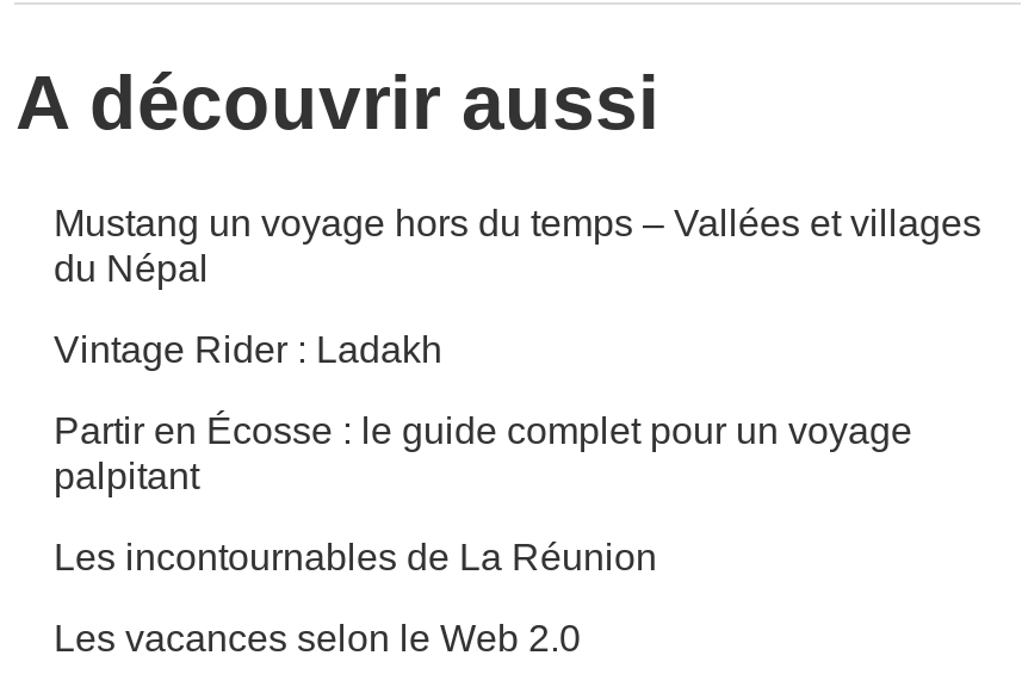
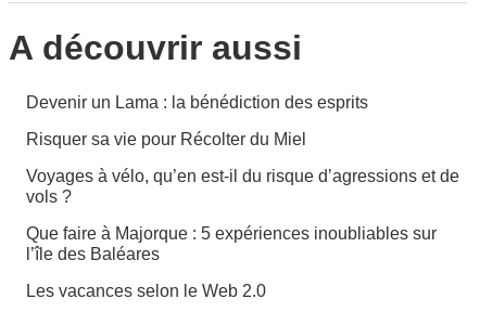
- Mustang un voyage hors du temps – Vallées et villages
- du Népal
+ Devenir un Lama : la bénédiction des esprits

- Vintage Rider : Ladakh
+ Risquer sa vie pour Récolter du Miel

- Partir en Écosse : le guide complet pour un voyage
- palpitant
+ Voyages à vélo, qu’en est-il du risque d’agressions et de
+ vols ?

- Les incontournables de La Réunion
+ Que faire à Majorque : 5 expériences inoubliables sur
+ l’île des Baléares
